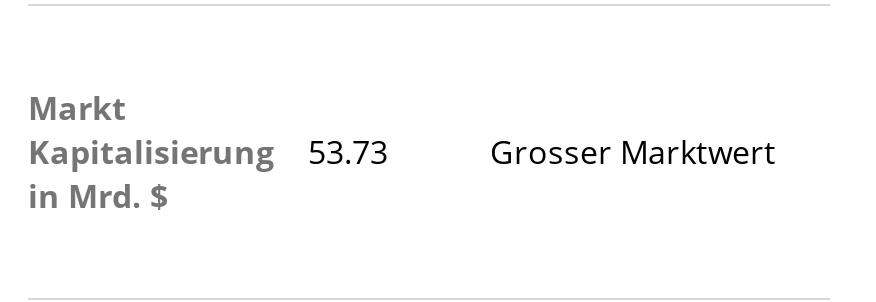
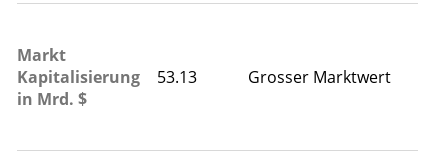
- Kapitalisierung 53.73
+ Kapitalisierung 53.13
